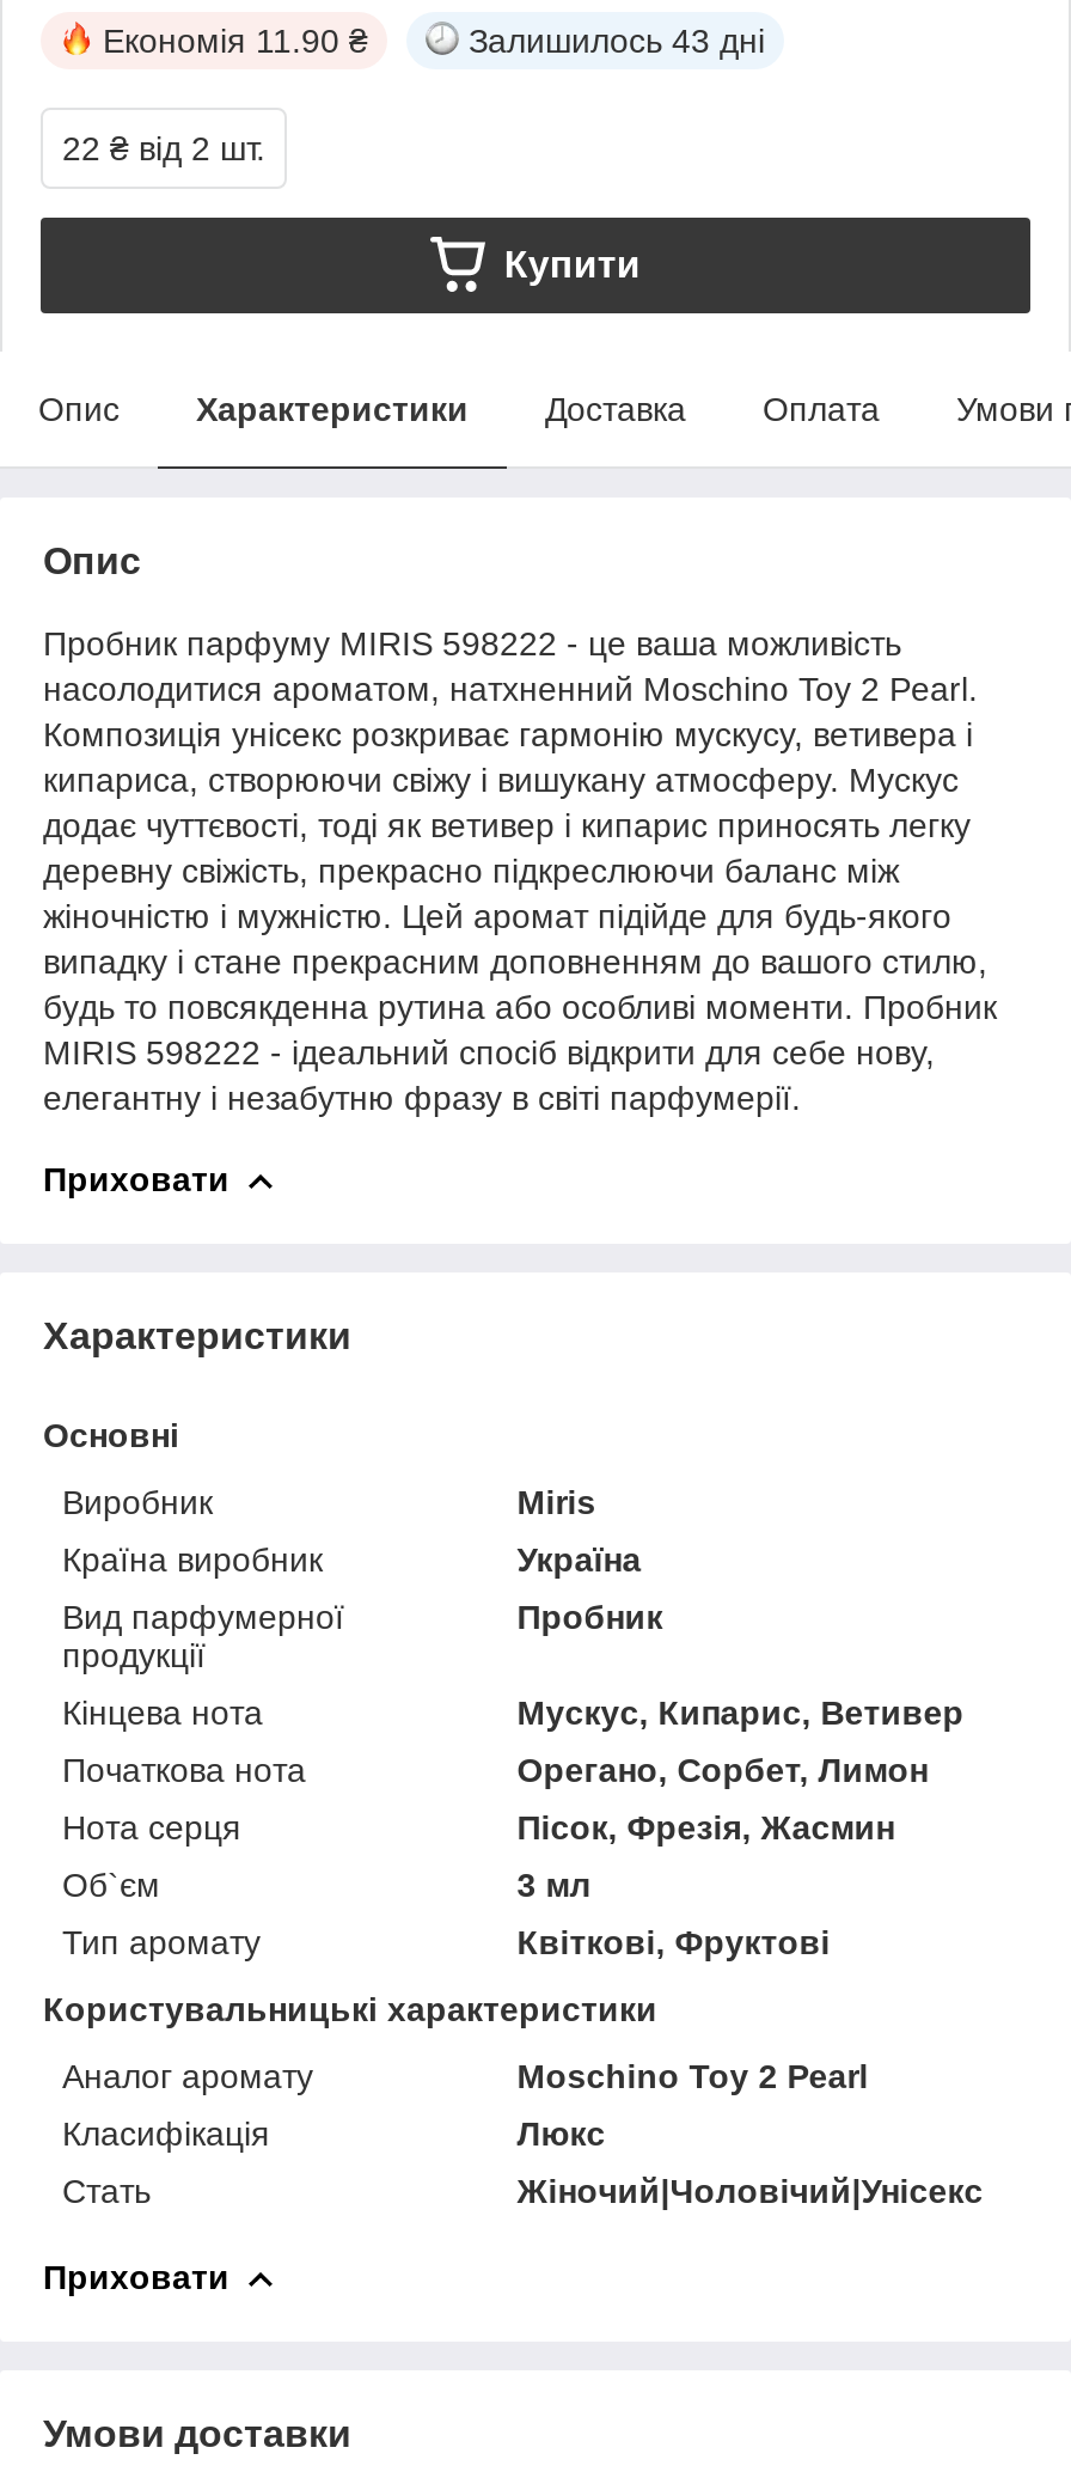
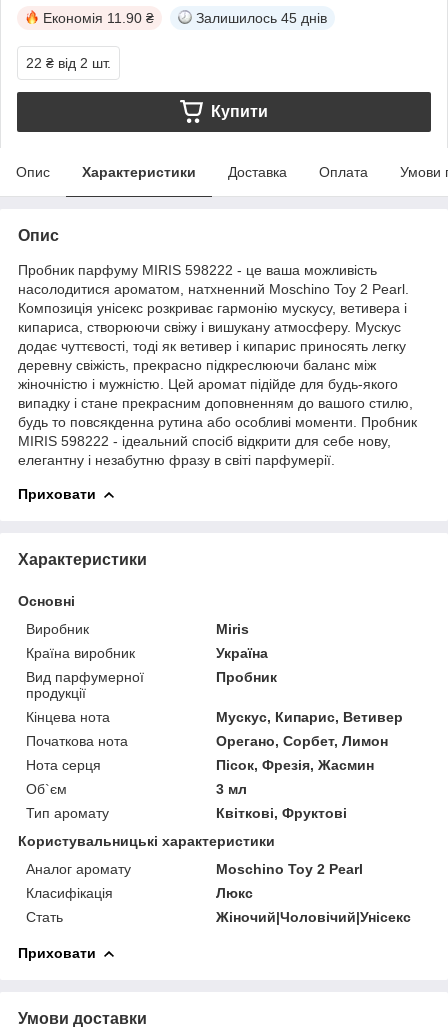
- Залишилось 43 дні
+ Залишилось 45 днів
